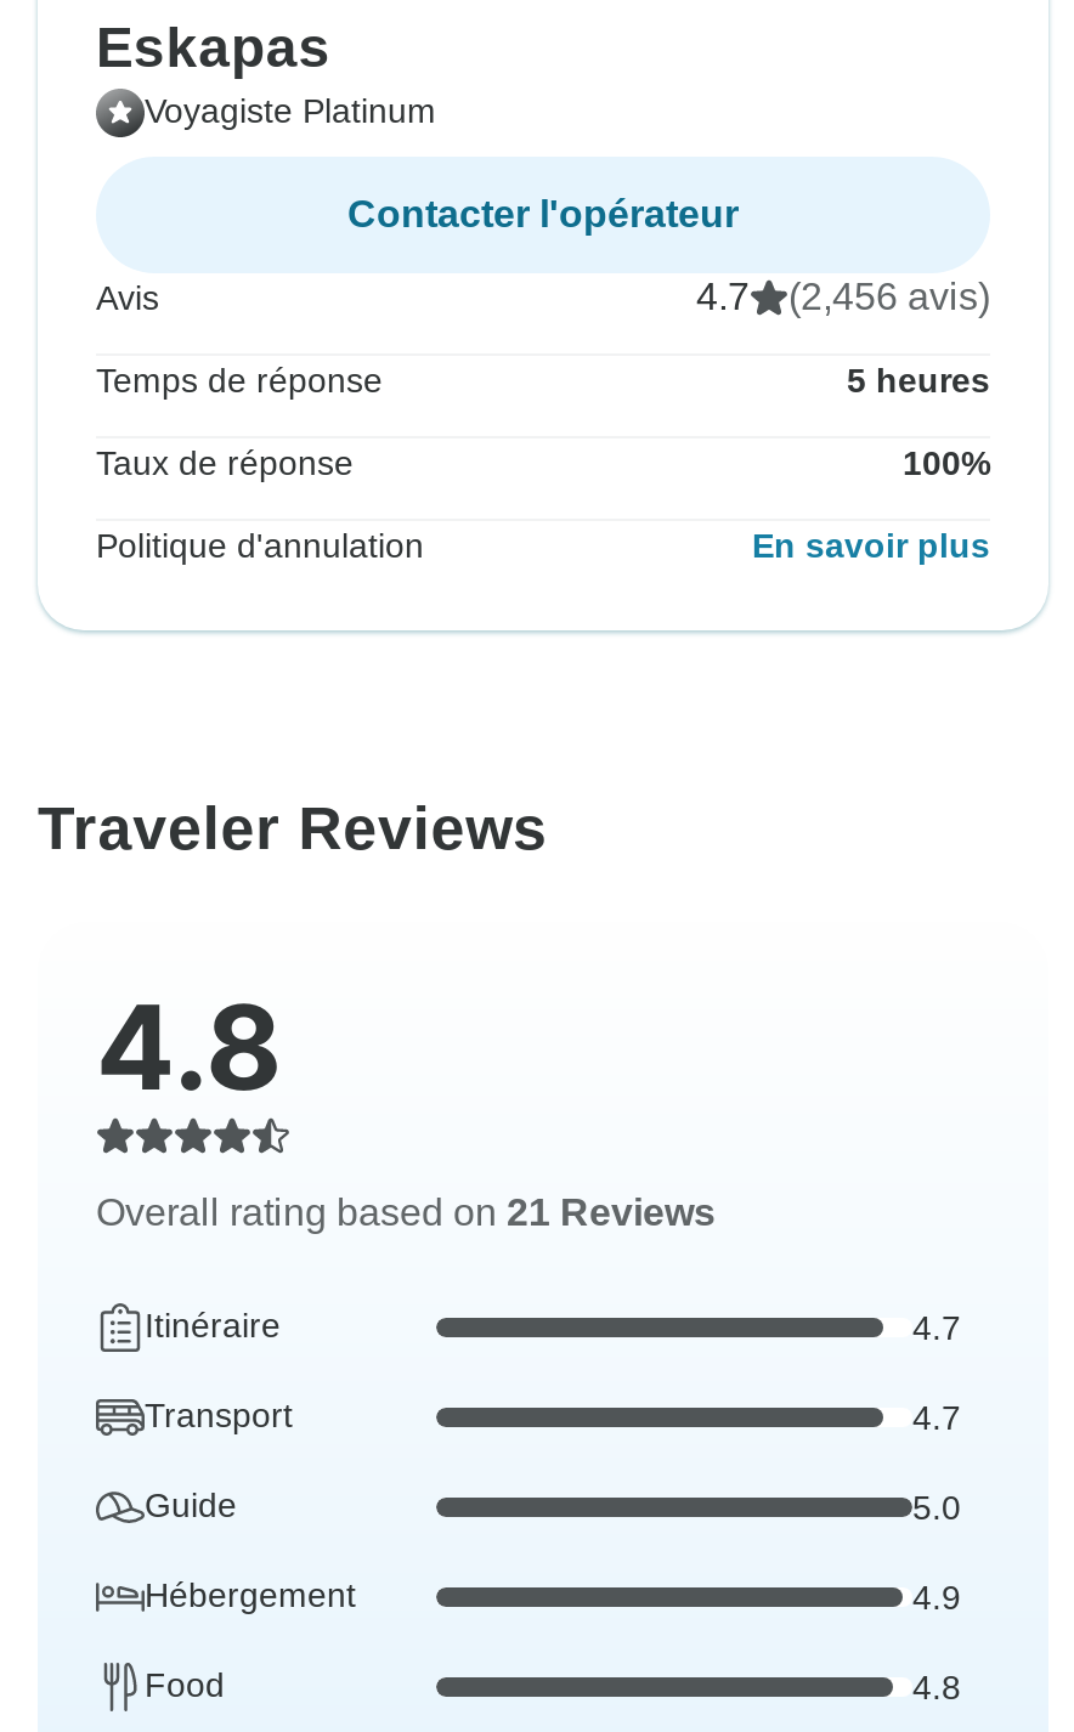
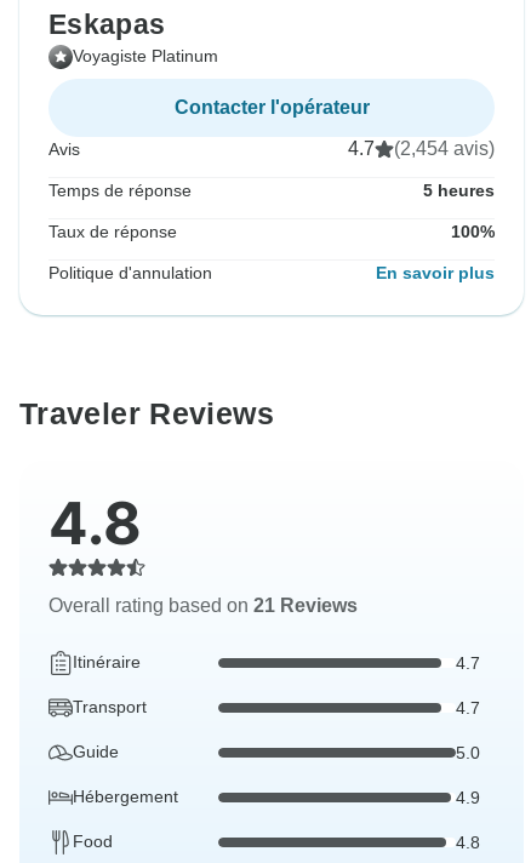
- 4.7 (2,456 avis)
+ 4.7 (2,454 avis)
